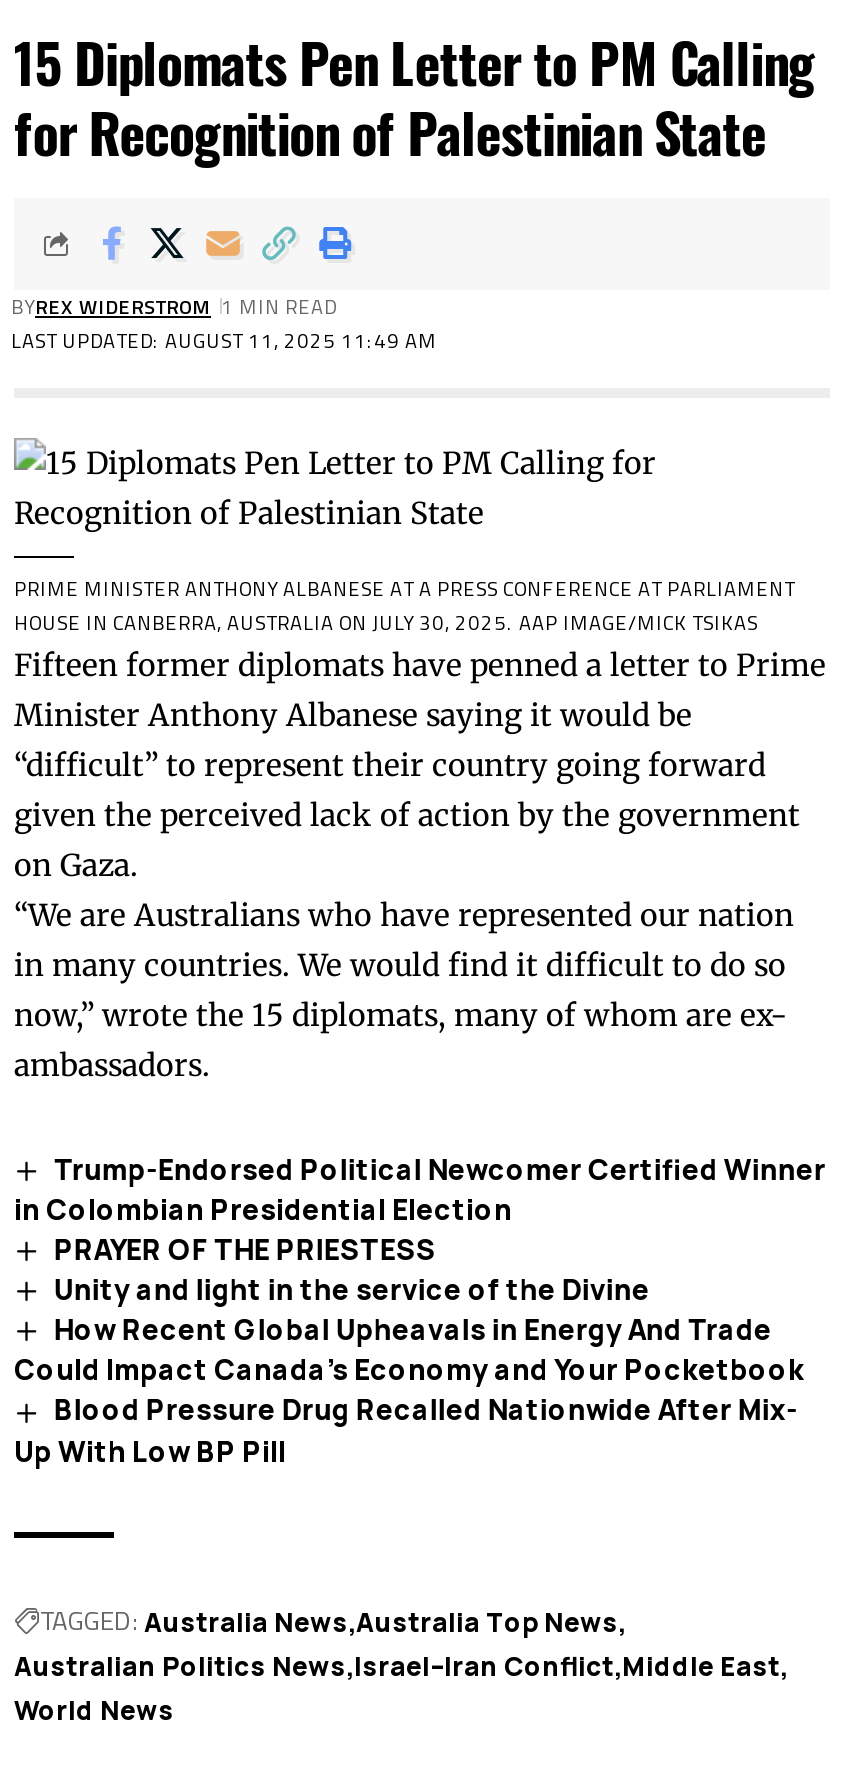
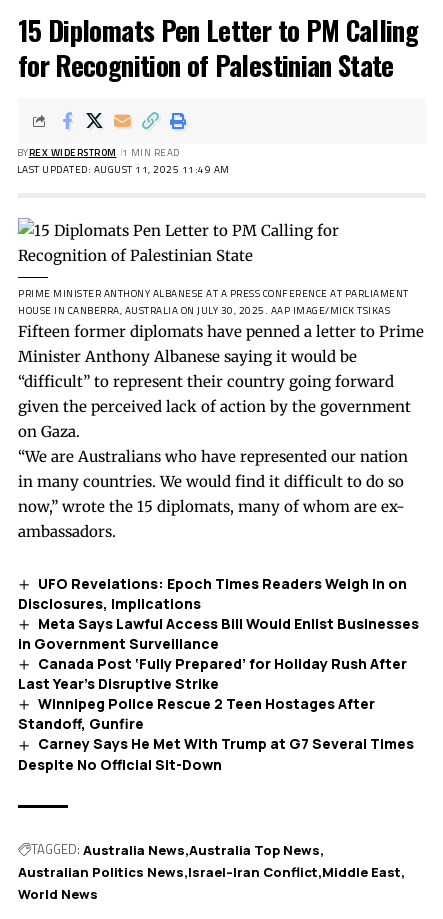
- Trump-Endorsed Political Newcomer Certified Winner
- in Colombian Presidential Election
- PRAYER OF THE PRIESTESS
- Unity and light in the service of the Divine
- How Recent Global Upheavals in Energy And Trade
- Could Impact Canada’s Economy and Your Pocketbook
- Blood Pressure Drug Recalled Nationwide After Mix-
- Up With Low BP Pill
+ UFO Revelations: Epoch Times Readers Weigh In on
+ Disclosures, Implications
+ Meta Says Lawful Access Bill Would Enlist Businesses
+ in Government Surveillance
+ Canada Post ‘Fully Prepared’ for Holiday Rush After
+ Last Year’s Disruptive Strike
+ Winnipeg Police Rescue 2 Teen Hostages After
+ Standoff, Gunfire
+ Carney Says He Met With Trump at G7 Several Times
+ Despite No Official Sit-Down
